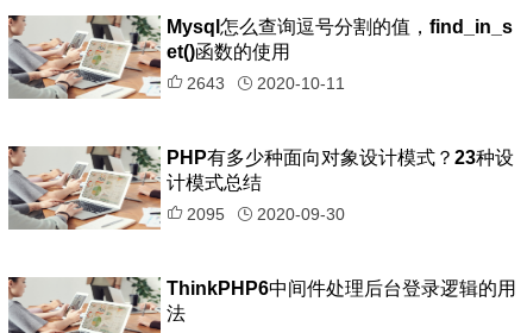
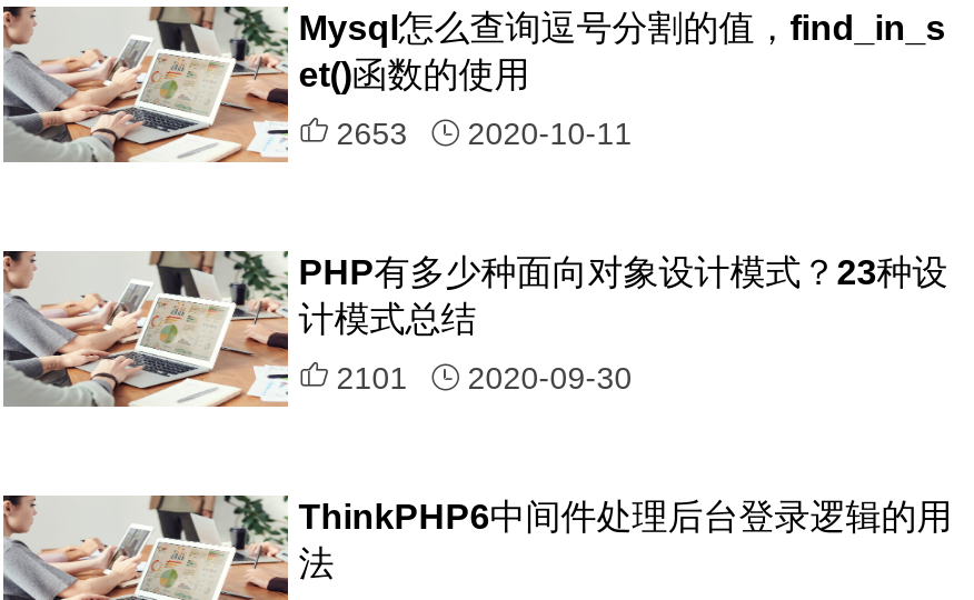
- 2643 2020-10-11
+ 2653 2020-10-11

- 2095 2020-09-30
+ 2101 2020-09-30
